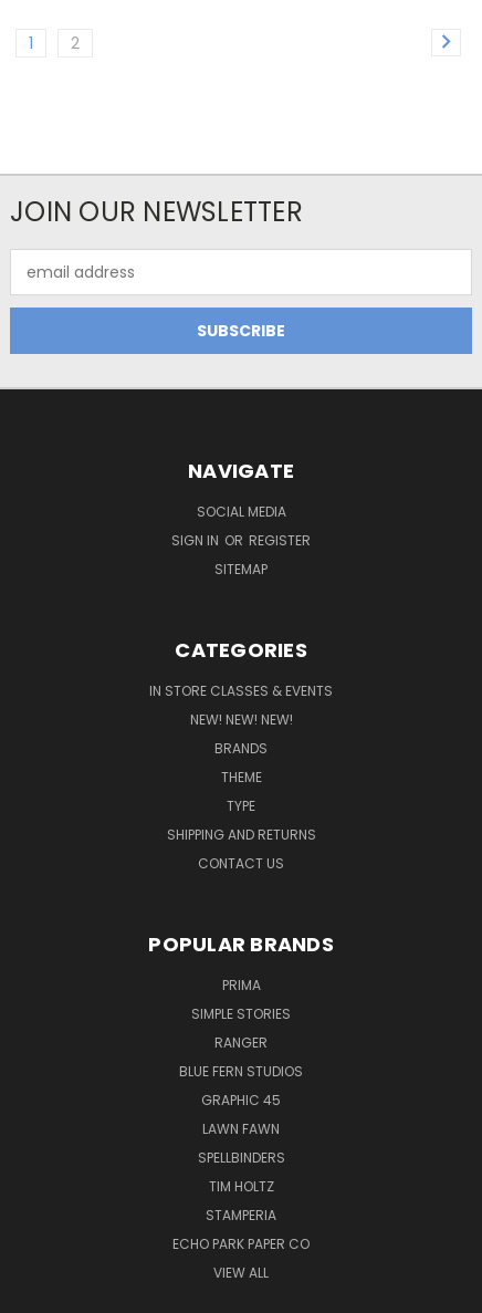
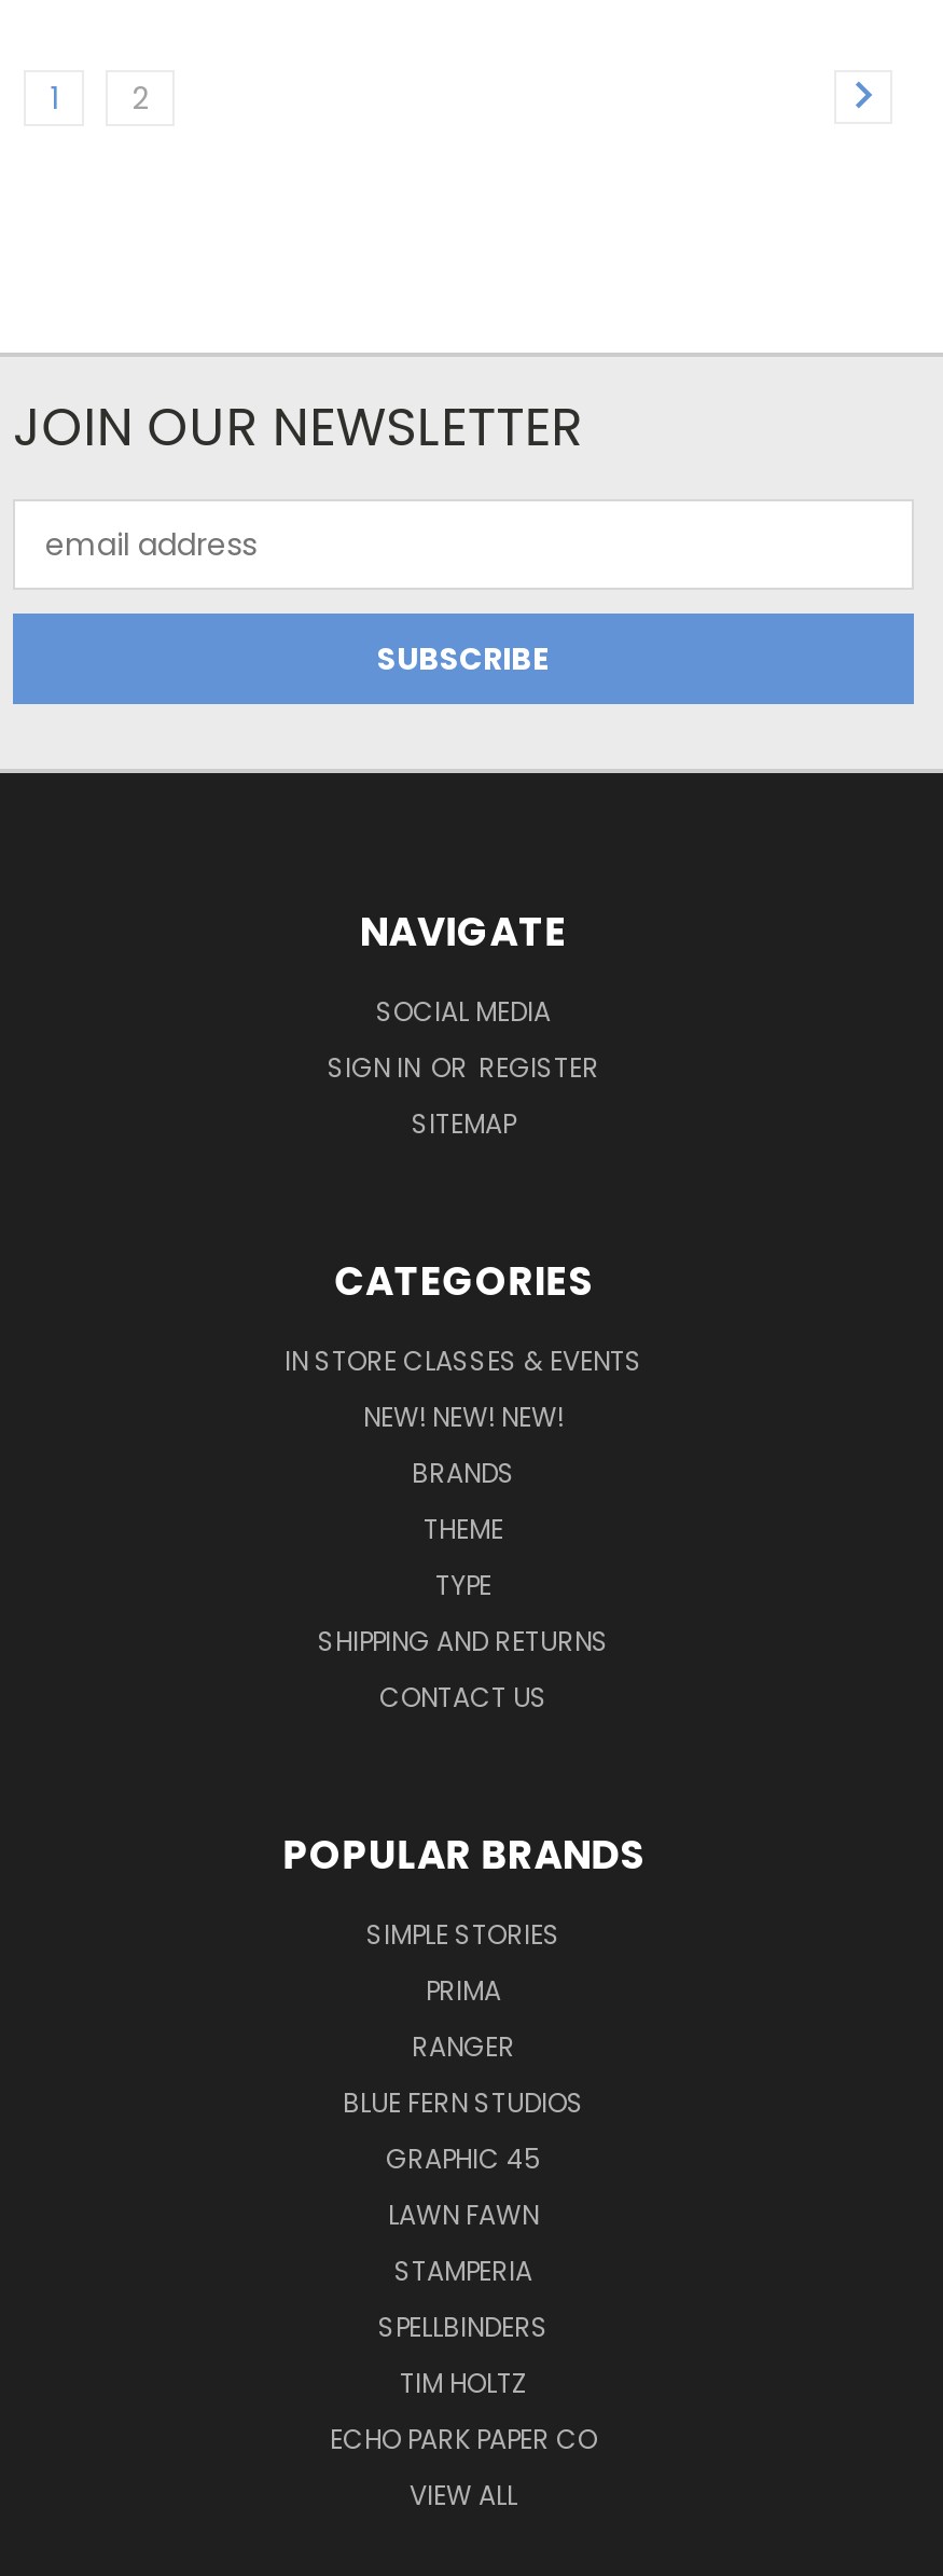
moved down: PRIMA

moved up: SIMPLE STORIES

moved down: SPELLBINDERS | TIM HOLTZ

moved up: STAMPERIA
